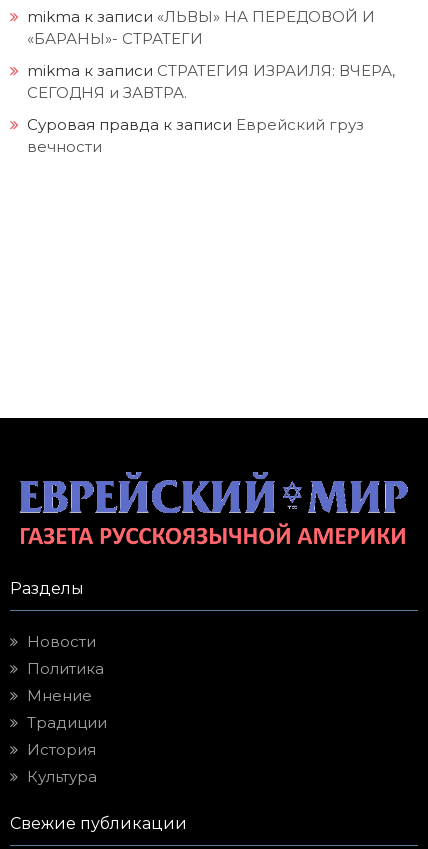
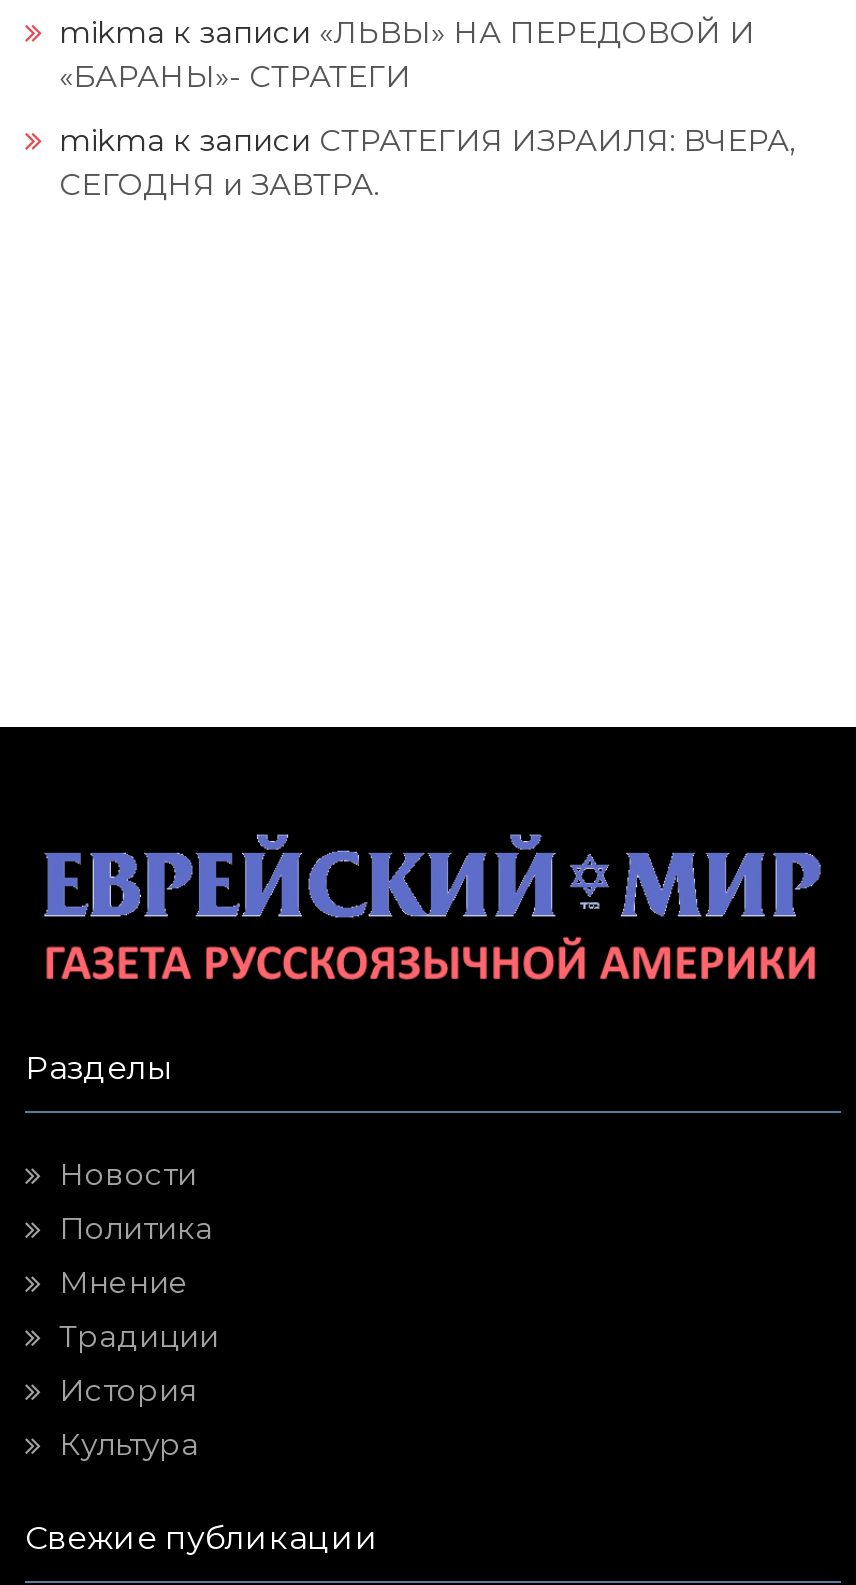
- Суровая правда к записи Еврейский груз
- вечности
